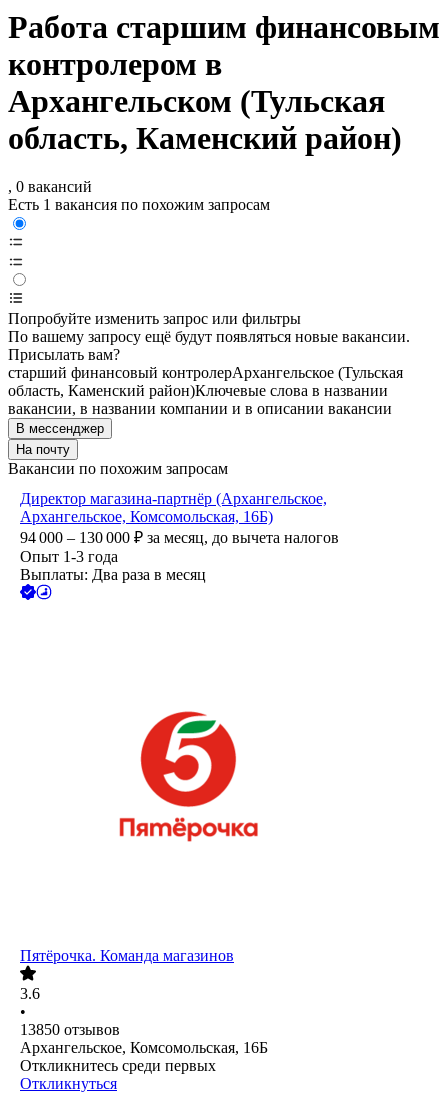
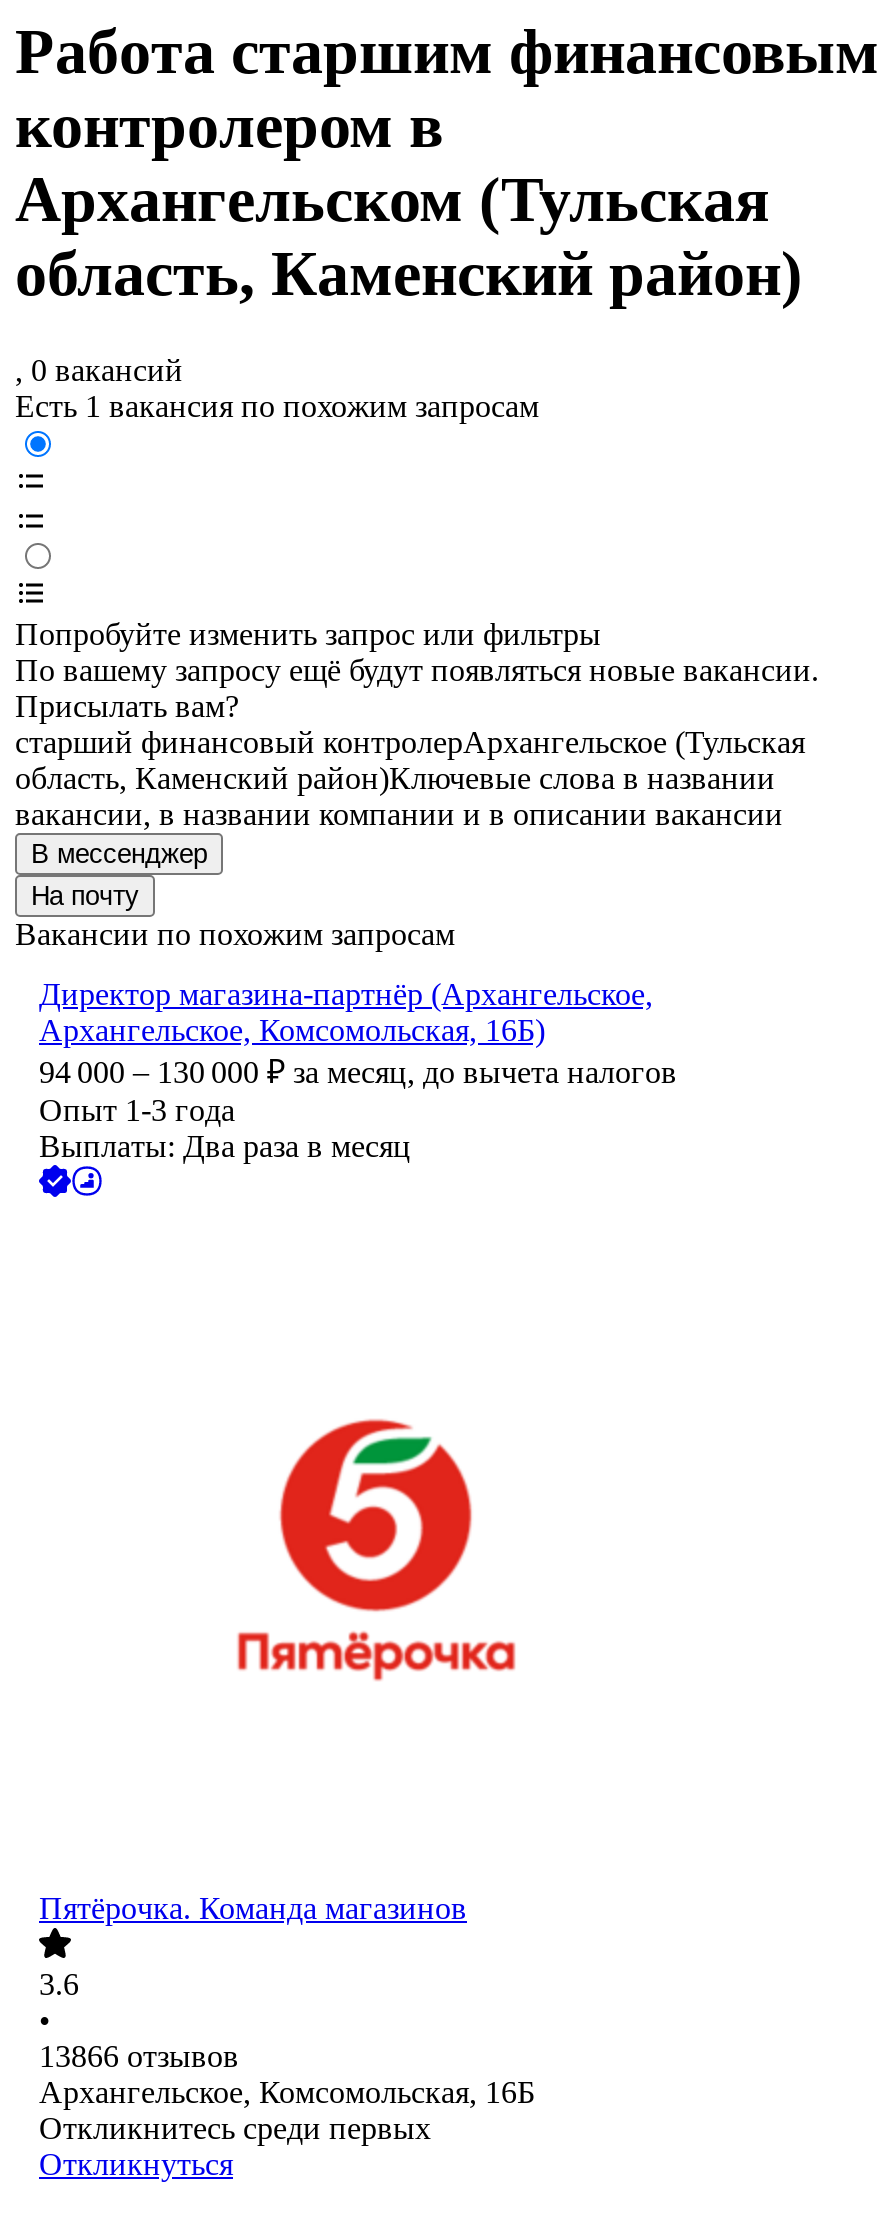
- 13850 отзывов
+ 13866 отзывов
